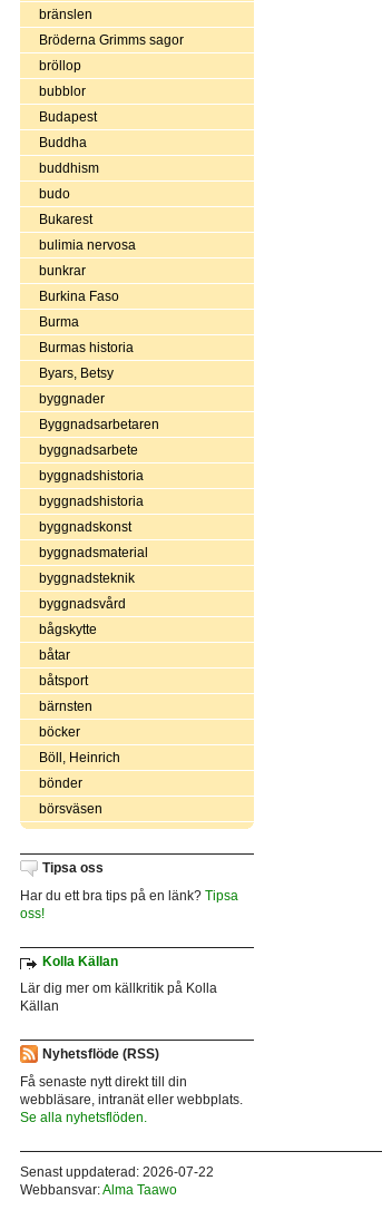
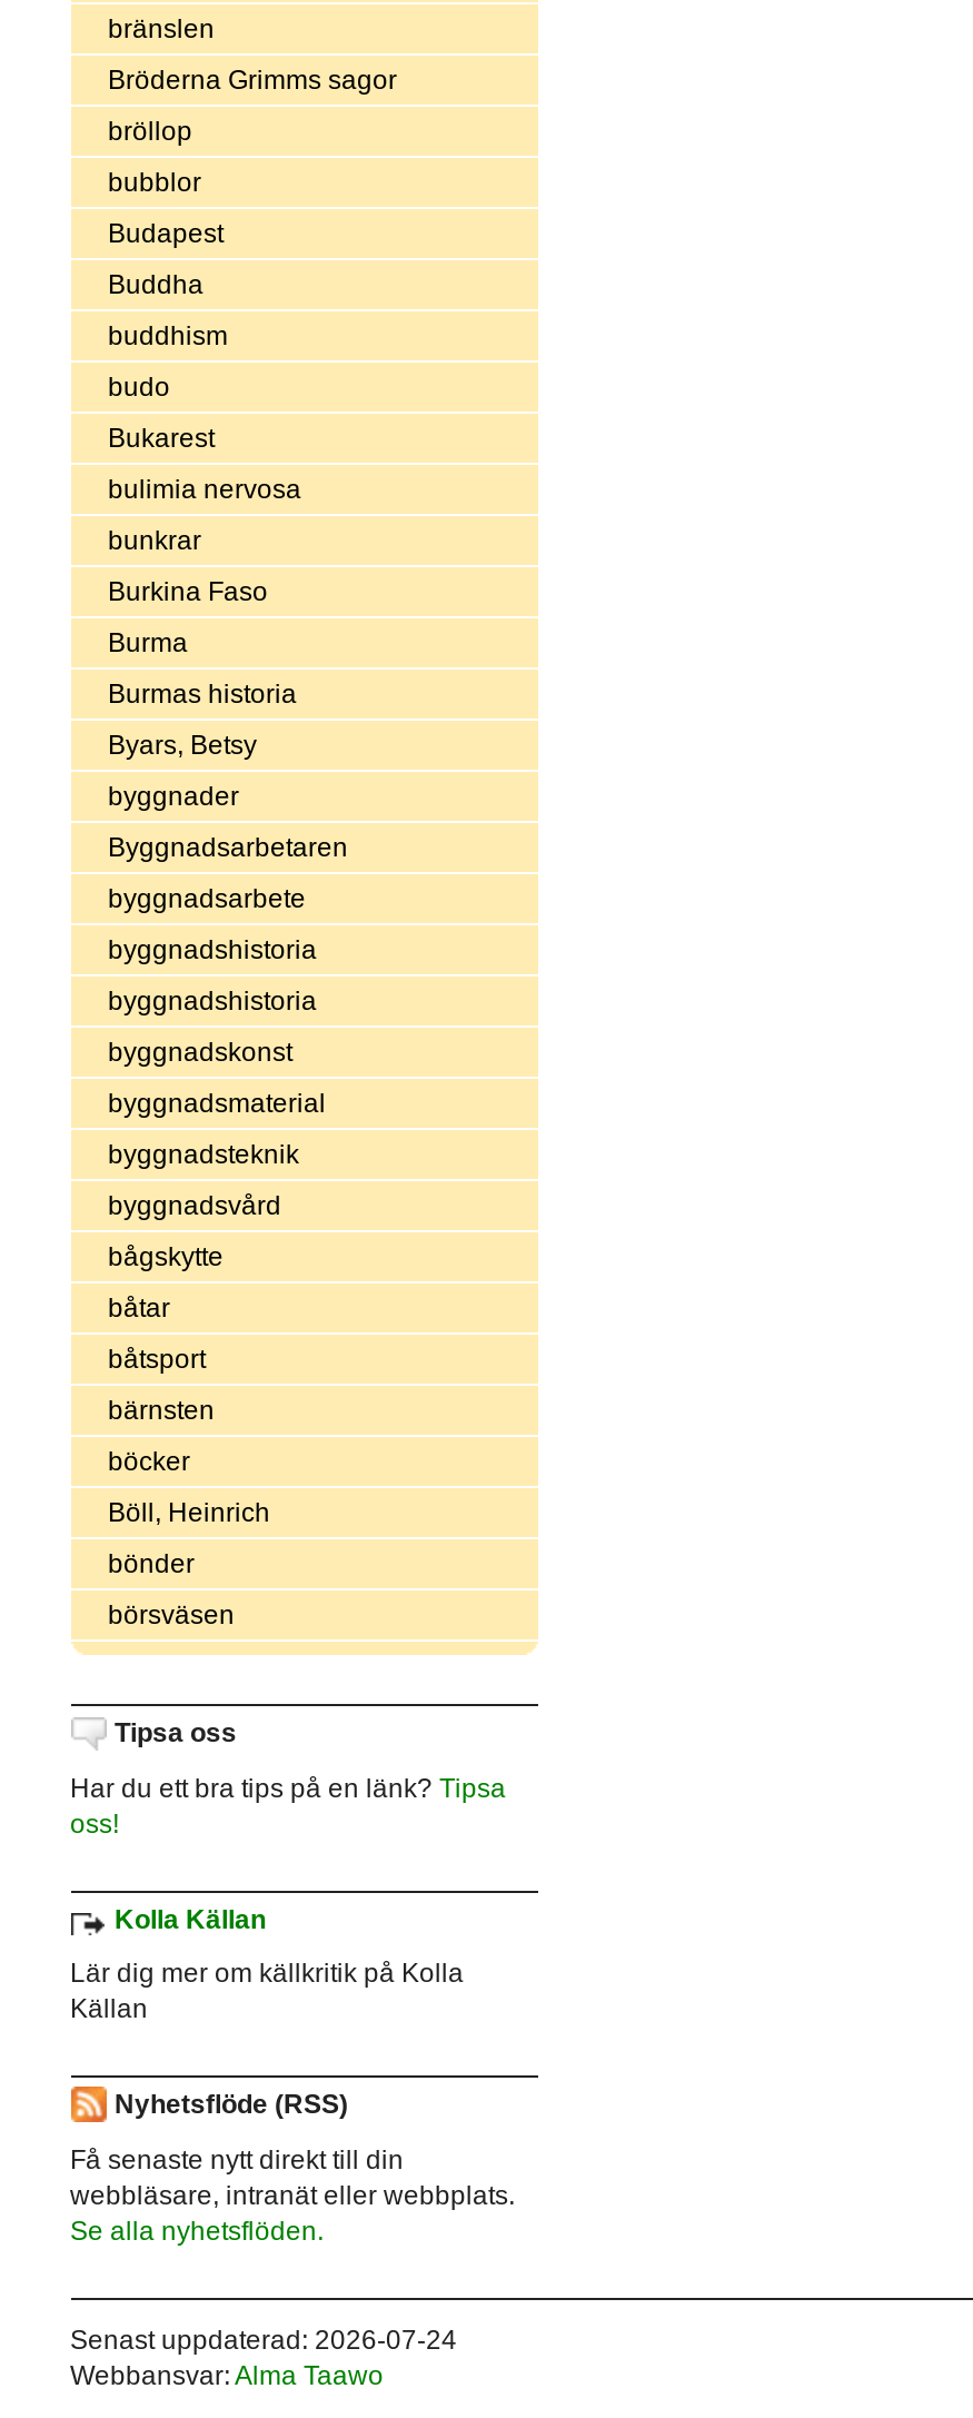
- Senast uppdaterad: 2026-07-22
+ Senast uppdaterad: 2026-07-24
